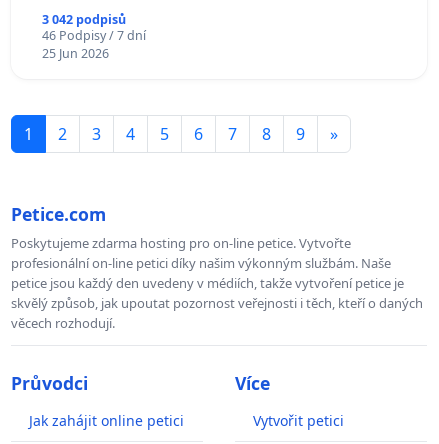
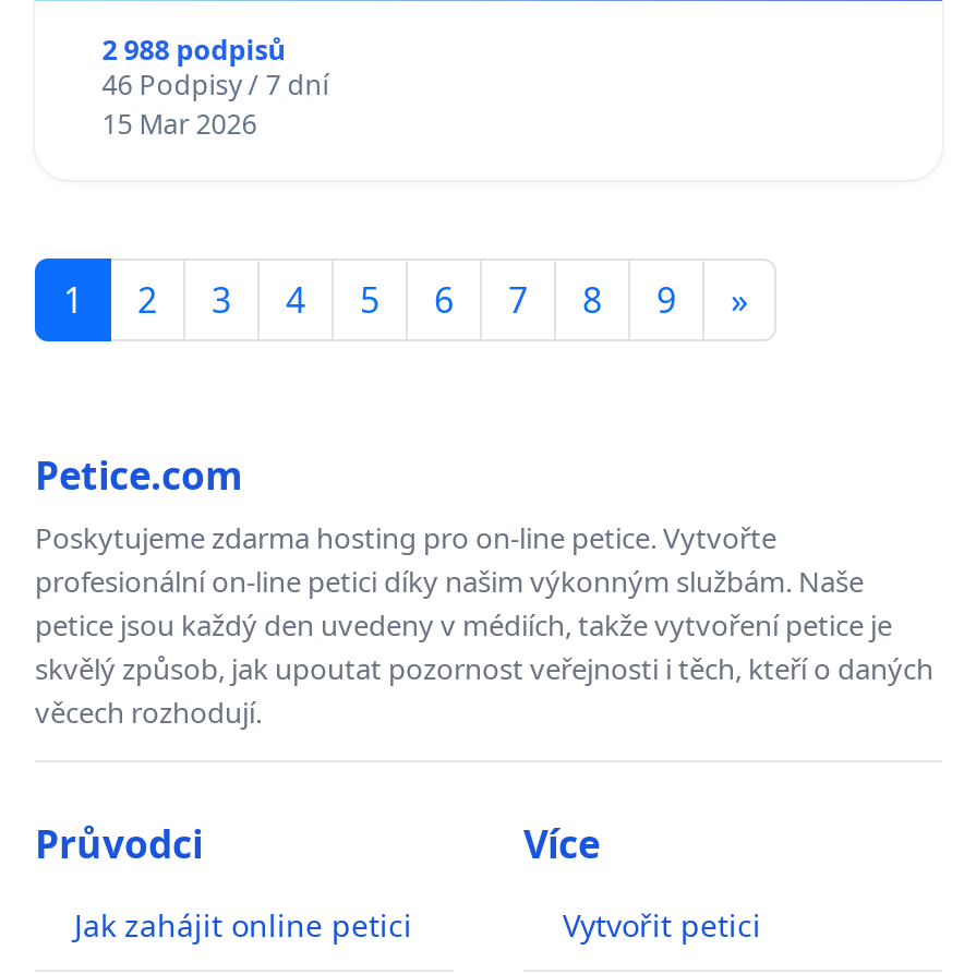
- 3 042 podpisů
+ 2 988 podpisů

- 25 Jun 2026
+ 15 Mar 2026
